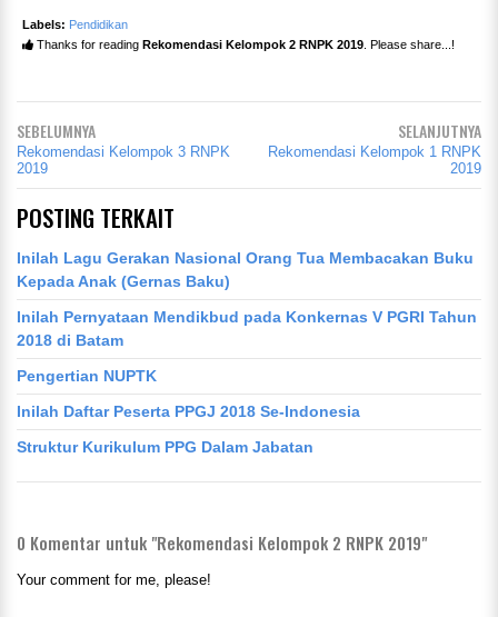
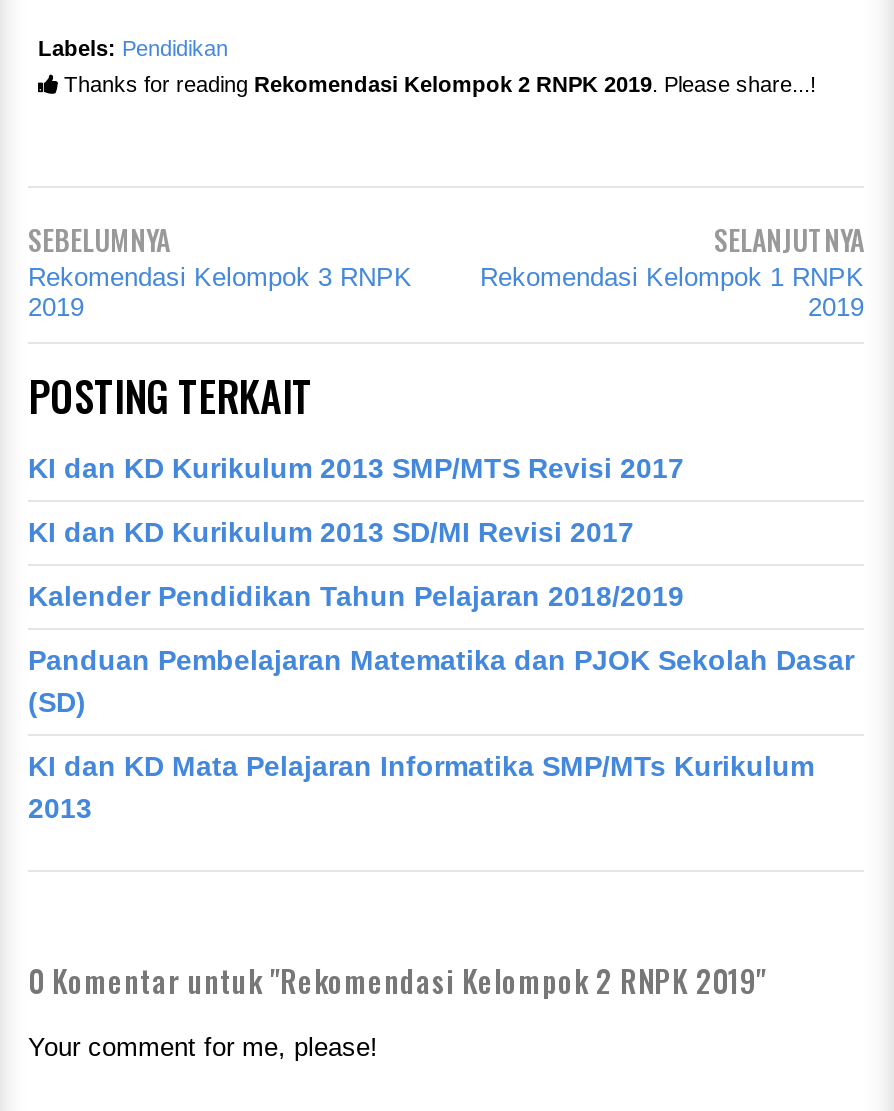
- Inilah Lagu Gerakan Nasional Orang Tua Membacakan Buku
- Kepada Anak (Gernas Baku)
+ KI dan KD Kurikulum 2013 SMP/MTS Revisi 2017

- Inilah Pernyataan Mendikbud pada Konkernas V PGRI Tahun
- 2018 di Batam
+ KI dan KD Kurikulum 2013 SD/MI Revisi 2017

- Pengertian NUPTK
+ Kalender Pendidikan Tahun Pelajaran 2018/2019

- Inilah Daftar Peserta PPGJ 2018 Se-Indonesia
+ Panduan Pembelajaran Matematika dan PJOK Sekolah Dasar
+ (SD)

- Struktur Kurikulum PPG Dalam Jabatan
+ KI dan KD Mata Pelajaran Informatika SMP/MTs Kurikulum
+ 2013
